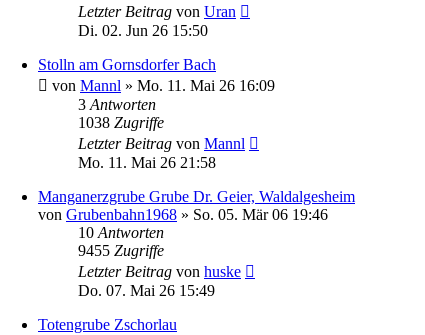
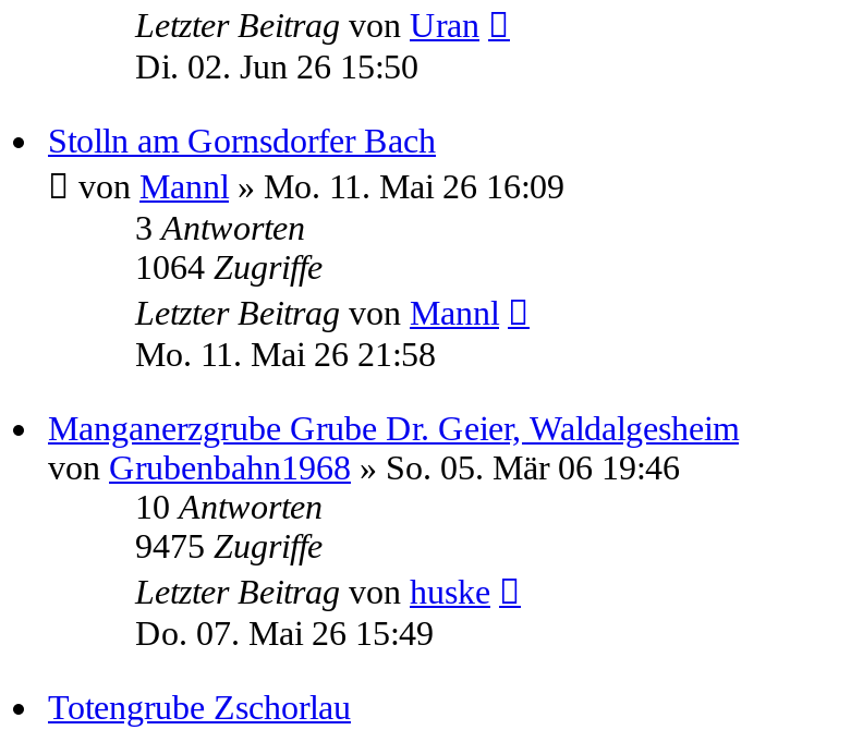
- 1038 Zugriffe
+ 1064 Zugriffe

- 9455 Zugriffe
+ 9475 Zugriffe
